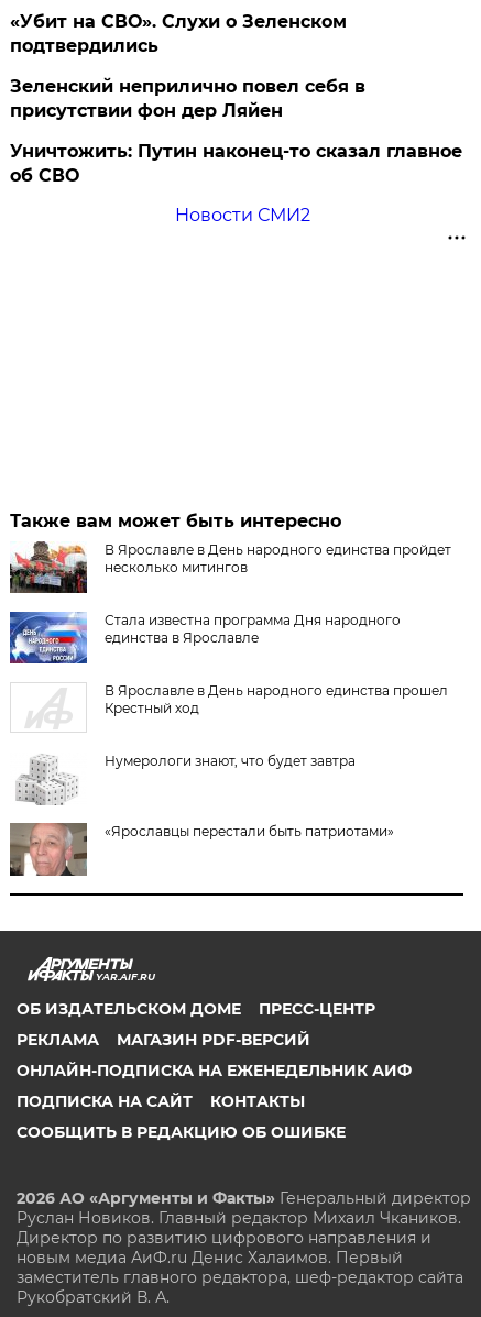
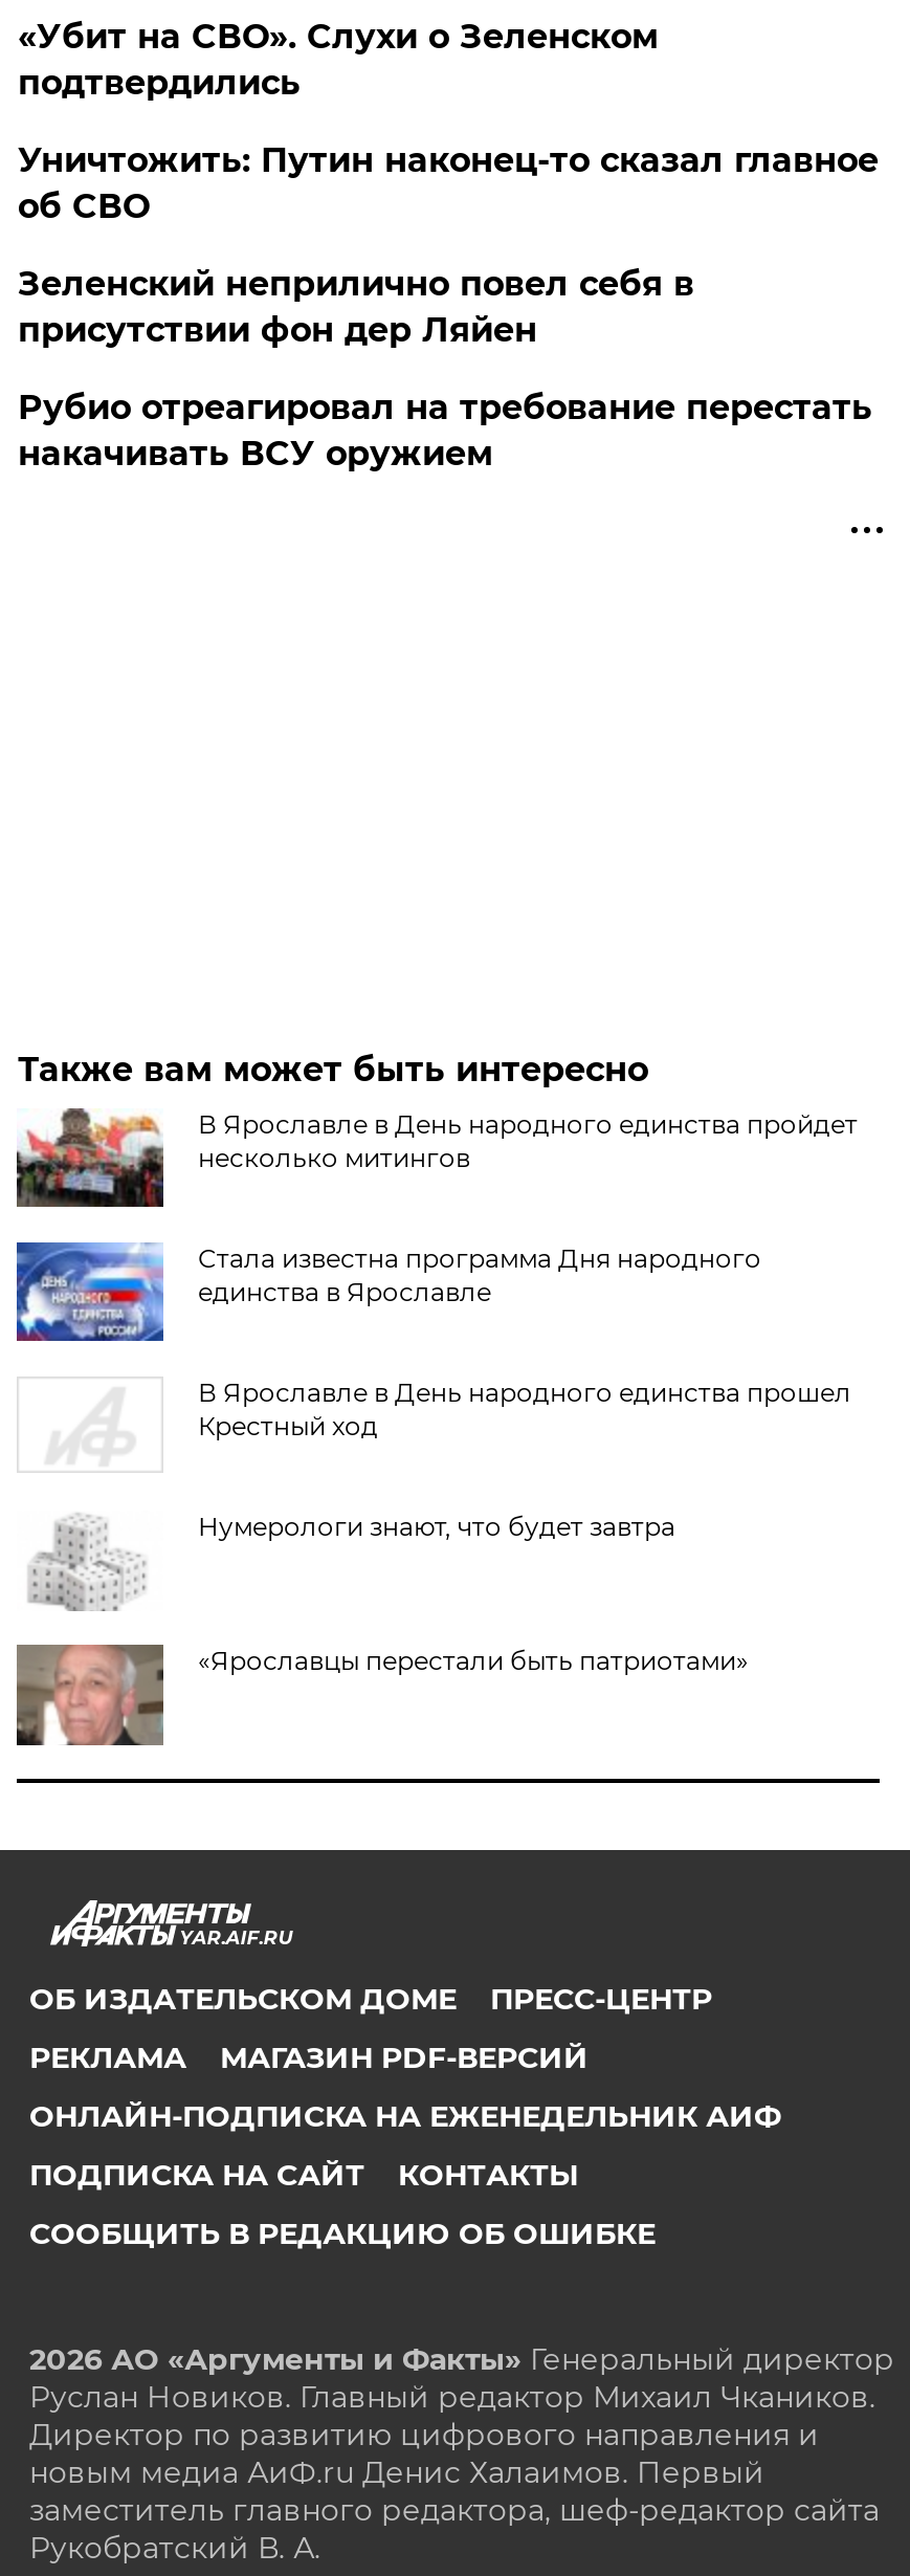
moved down: Зеленский неприлично повел cебя в | присутствии фон дер Ляйен

moved up: Уничтожить: Путин наконец-то сказал главное | об СВО

- Новости СМИ2
+ Рубио отреагировал на требование перестать
+ накачивать ВСУ оружием
